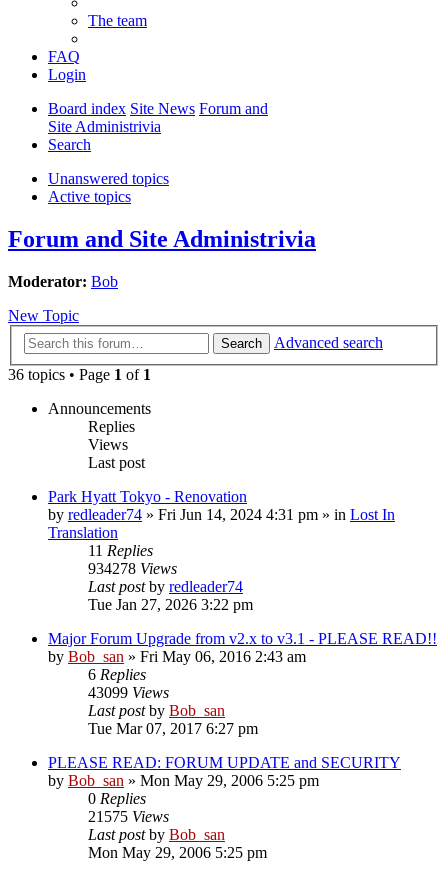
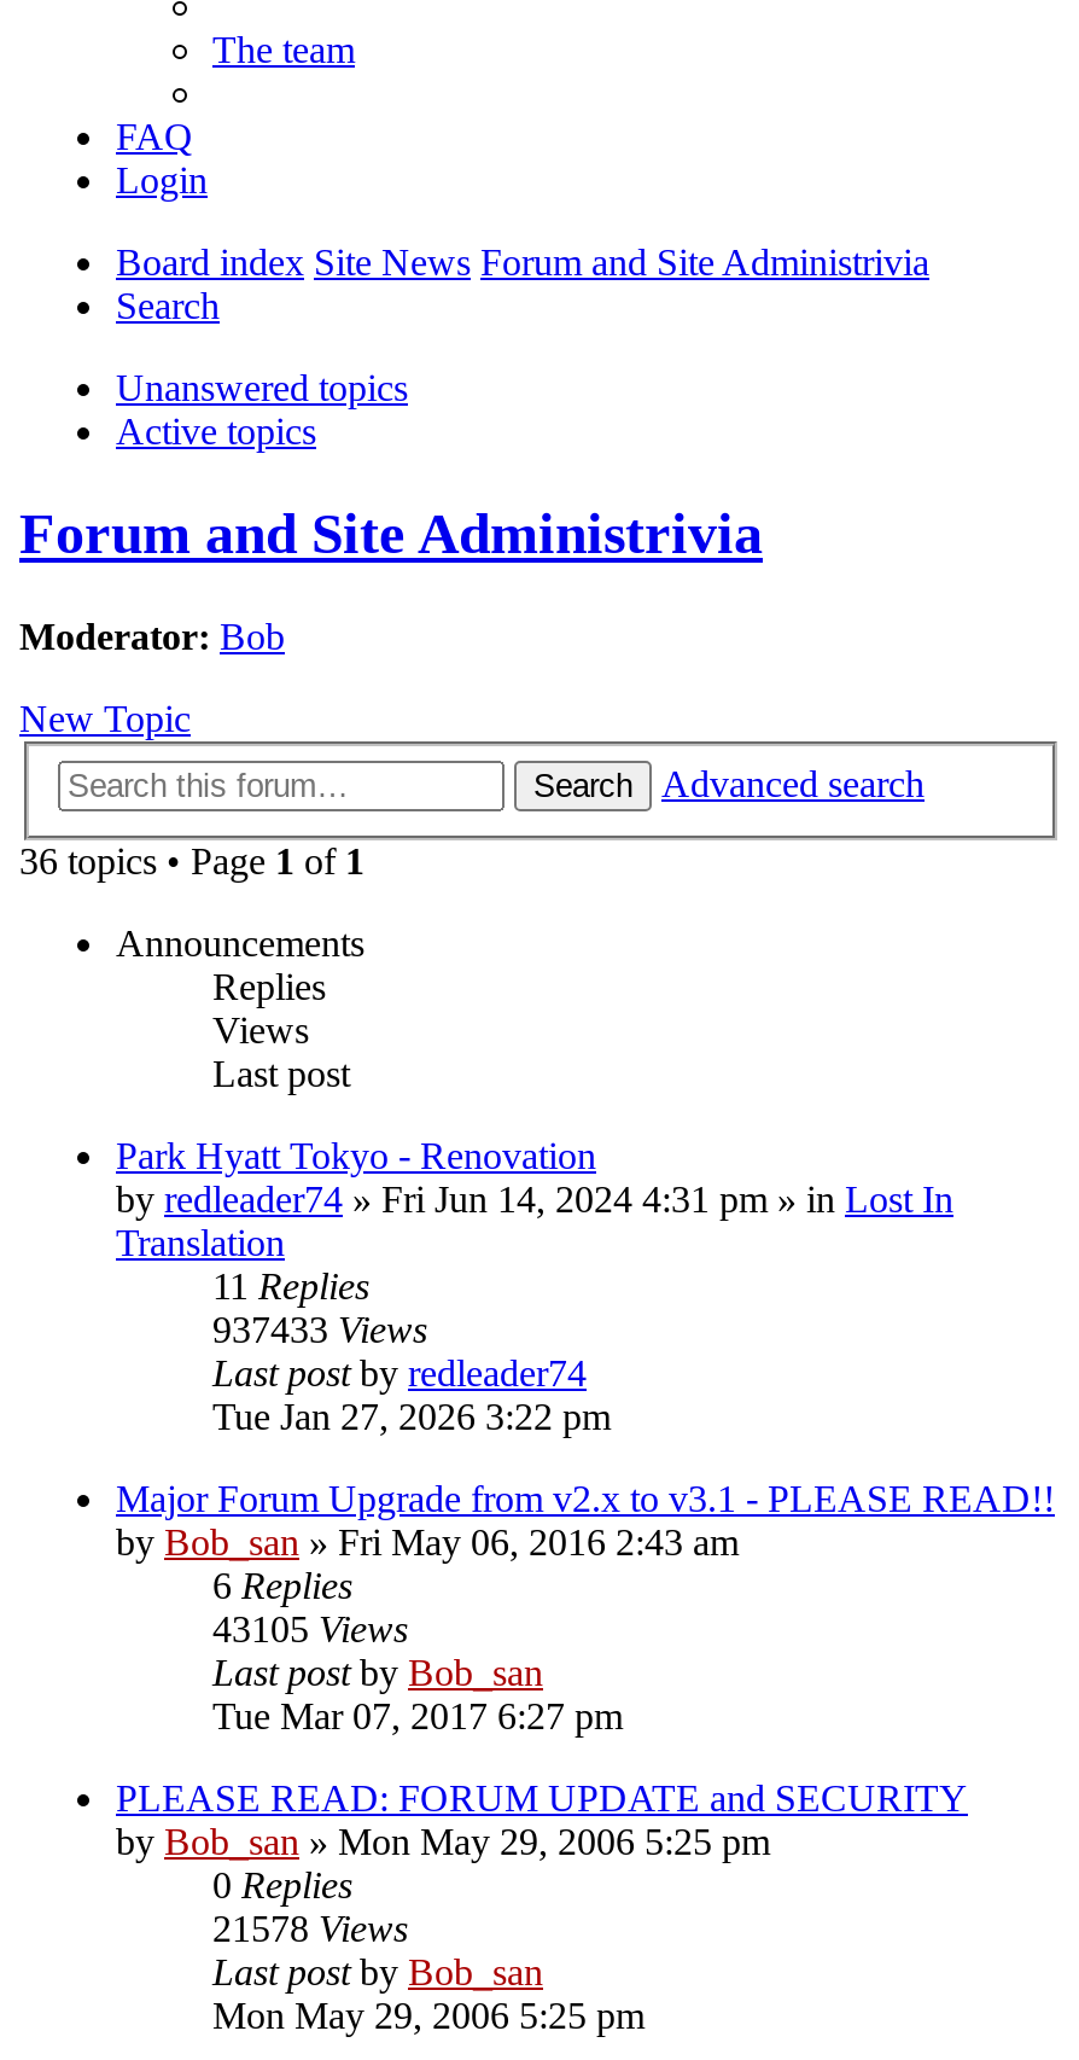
- 934278 Views
+ 937433 Views

- 43099 Views
+ 43105 Views

- 21575 Views
+ 21578 Views
